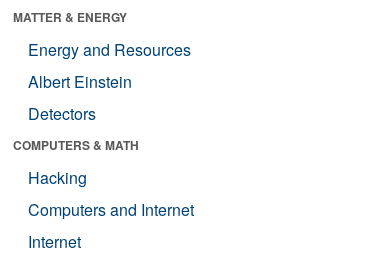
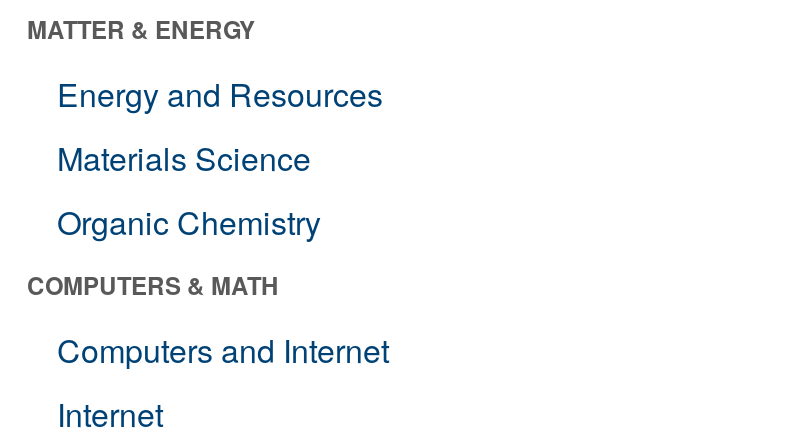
- Albert Einstein
- Detectors
+ Materials Science
+ Organic Chemistry

- Hacking
